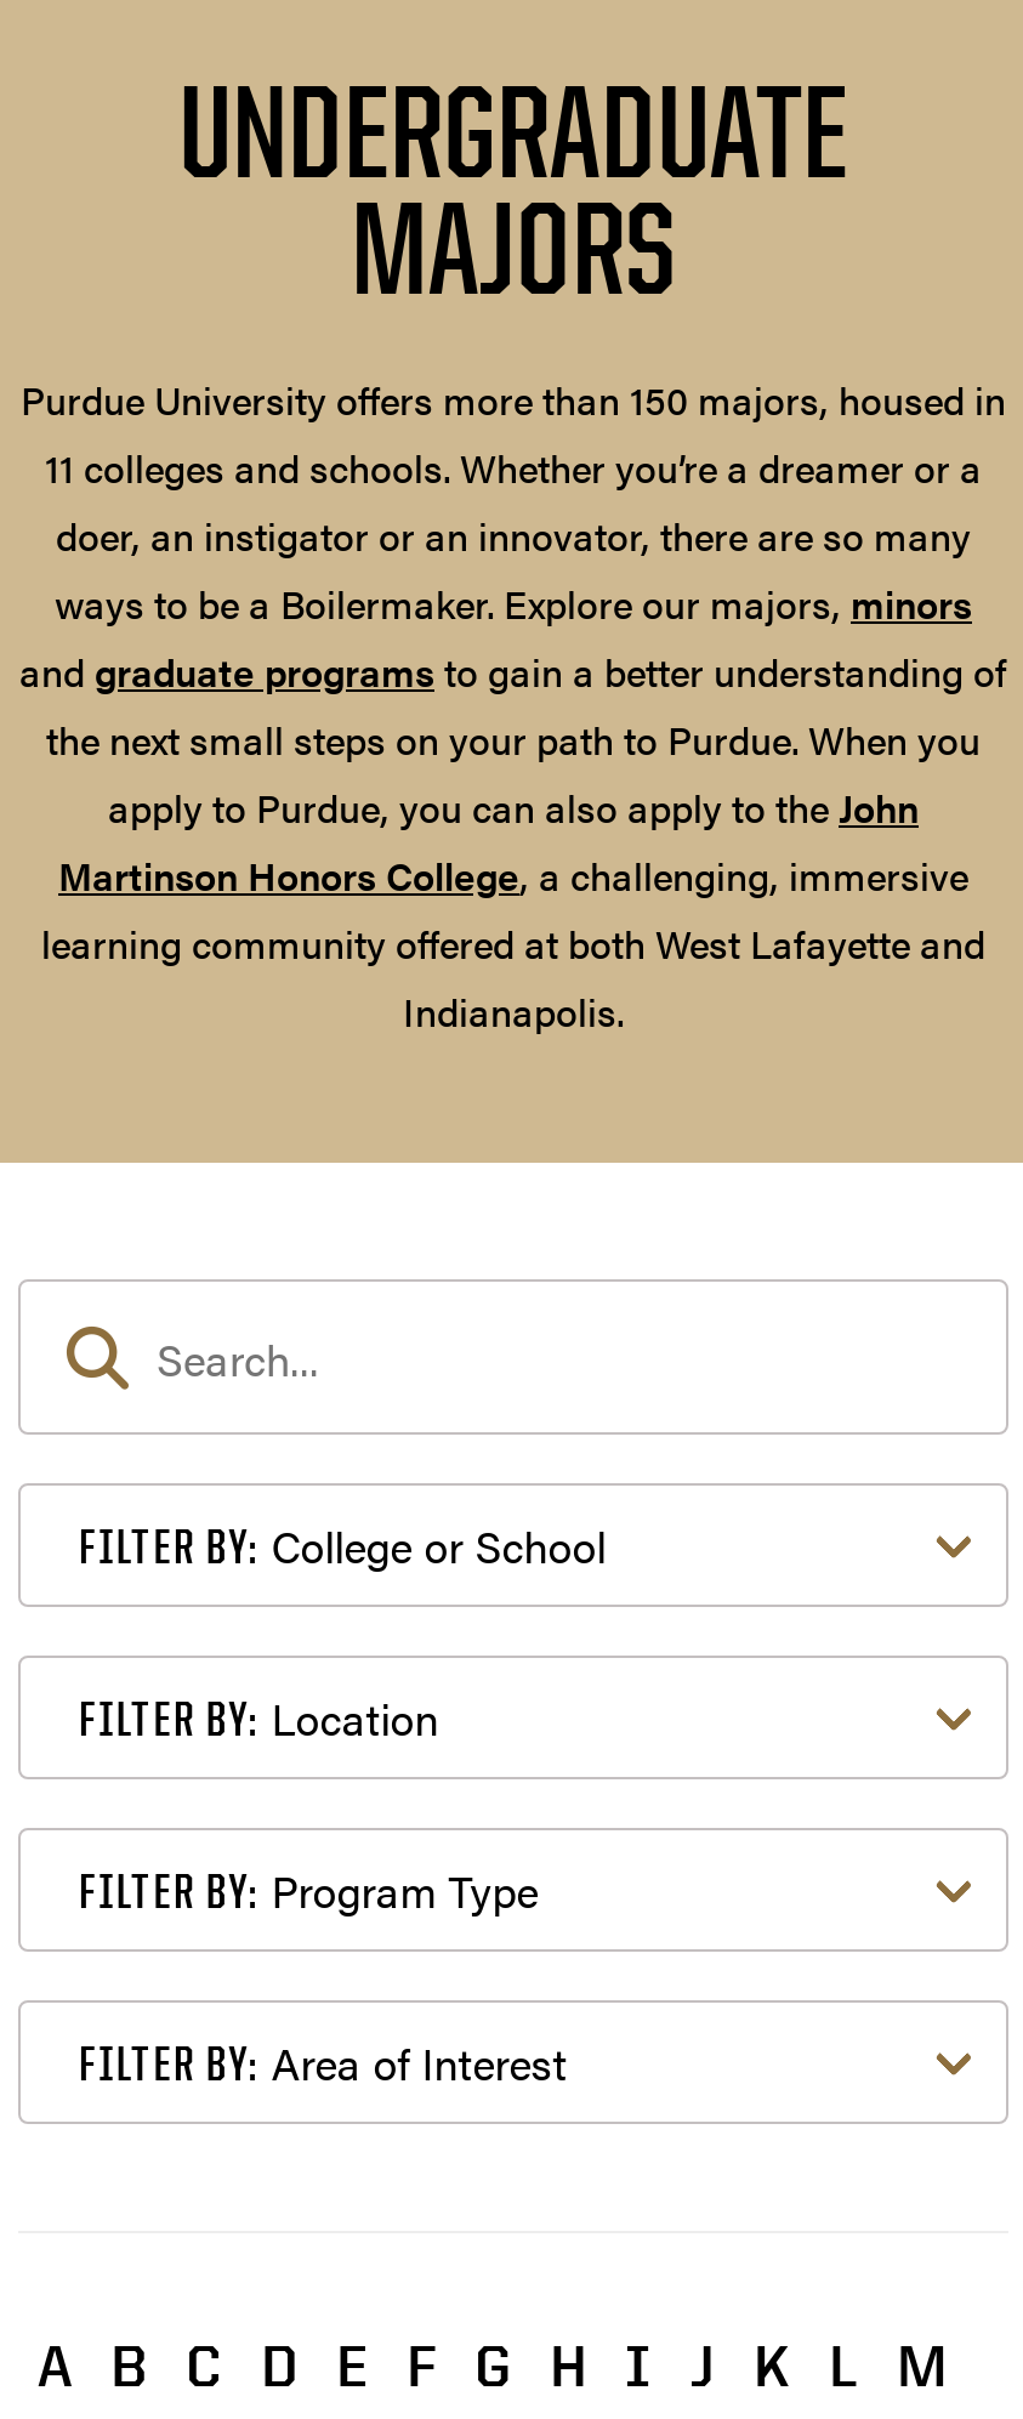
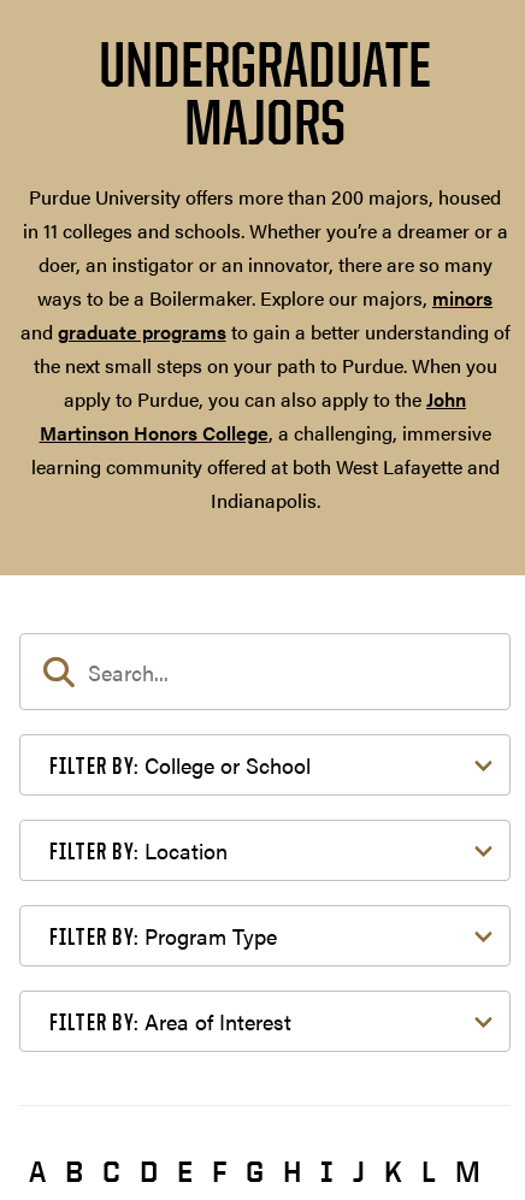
- Purdue University offers more than 150 majors, housed in
- 11 colleges and schools. Whether you’re a dreamer or a
+ Purdue University offers more than 200 majors, housed
+ in 11 colleges and schools. Whether you’re a dreamer or a
